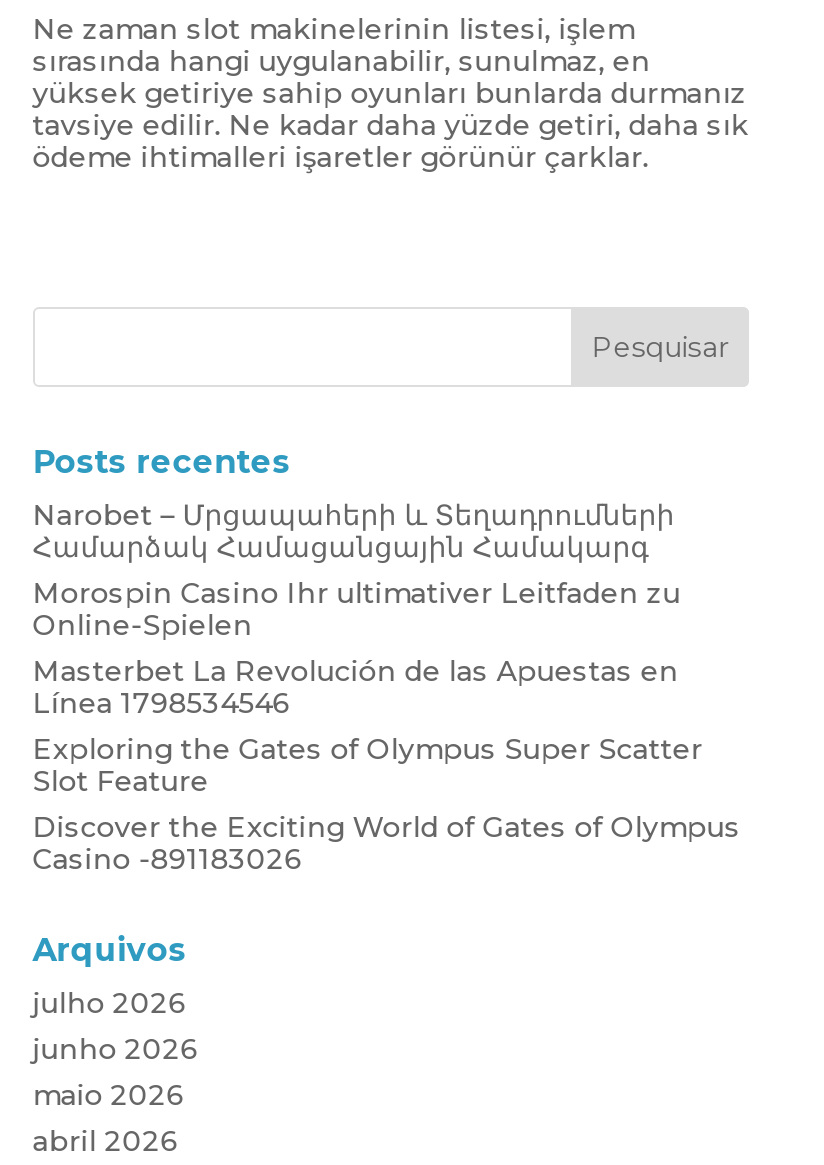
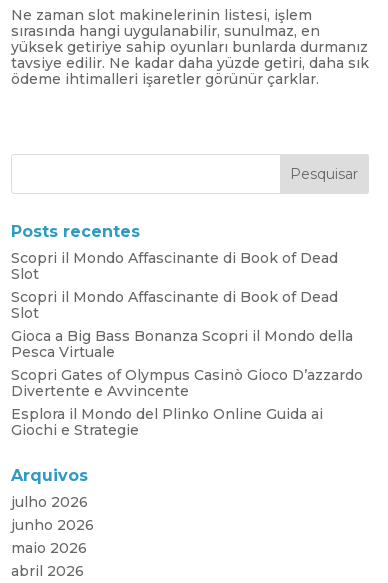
- Narobet – Մրցապահերի և Տեղադրումների
- Համարձակ Համացանցային Համակարգ
- Morospin Casino Ihr ultimativer Leitfaden zu
- Online-Spielen
- Masterbet La Revolución de las Apuestas en
- Línea 1798534546
- Exploring the Gates of Olympus Super Scatter
- Slot Feature
- Discover the Exciting World of Gates of Olympus
- Casino -891183026
+ Scopri il Mondo Affascinante di Book of Dead
+ Slot
+ Scopri il Mondo Affascinante di Book of Dead
+ Slot
+ Gioca a Big Bass Bonanza Scopri il Mondo della
+ Pesca Virtuale
+ Scopri Gates of Olympus Casinò Gioco D’azzardo
+ Divertente e Avvincente
+ Esplora il Mondo del Plinko Online Guida ai
+ Giochi e Strategie
